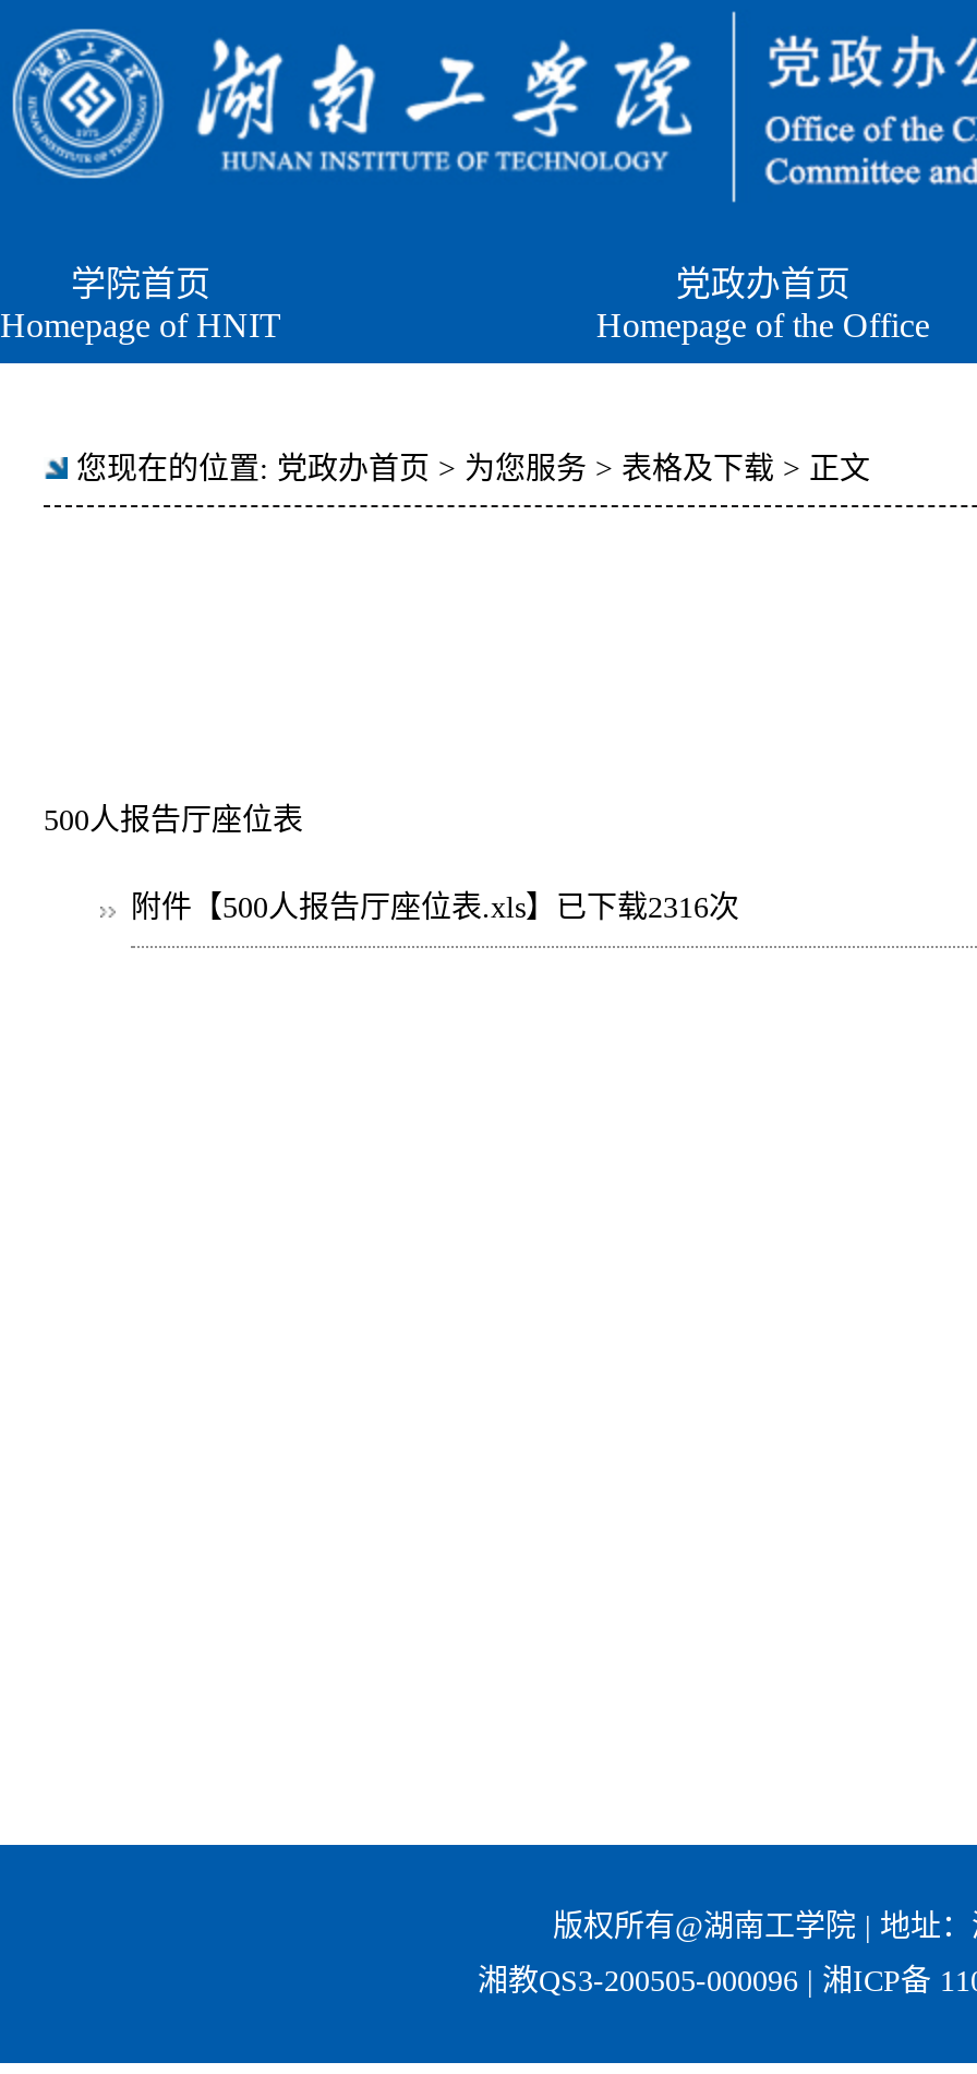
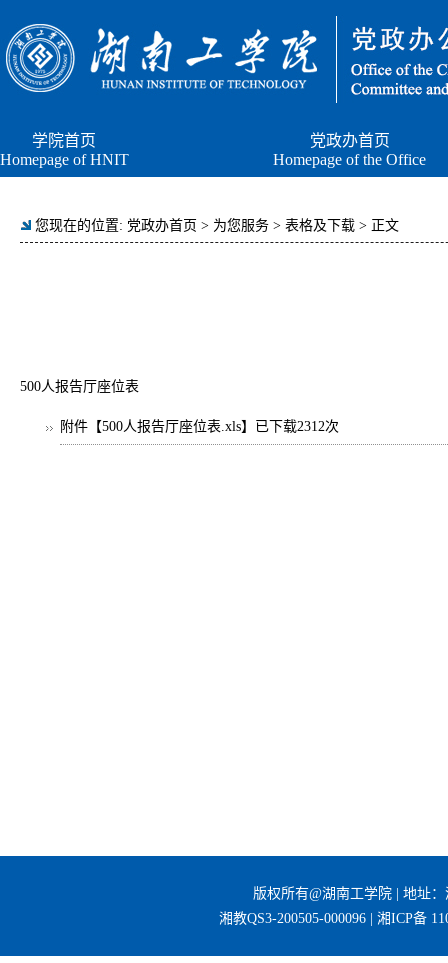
- 附件【500人报告厅座位表.xls】已下载2316次
+ 附件【500人报告厅座位表.xls】已下载2312次
